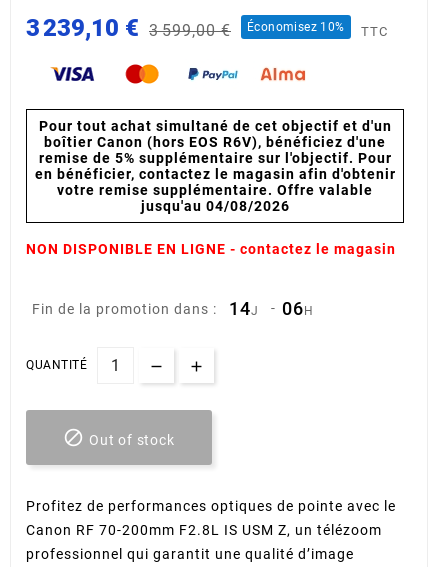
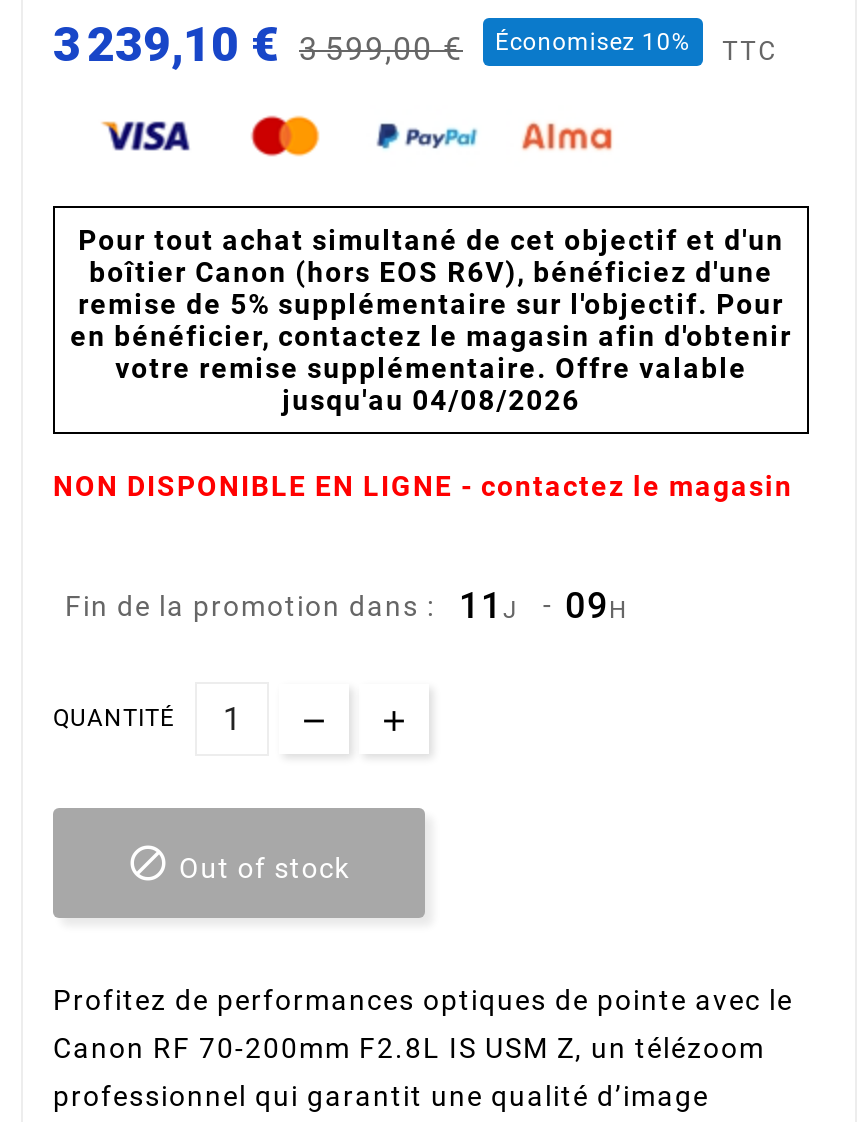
- 14 J
+ 11 J

- - 06H
+ - 09H
